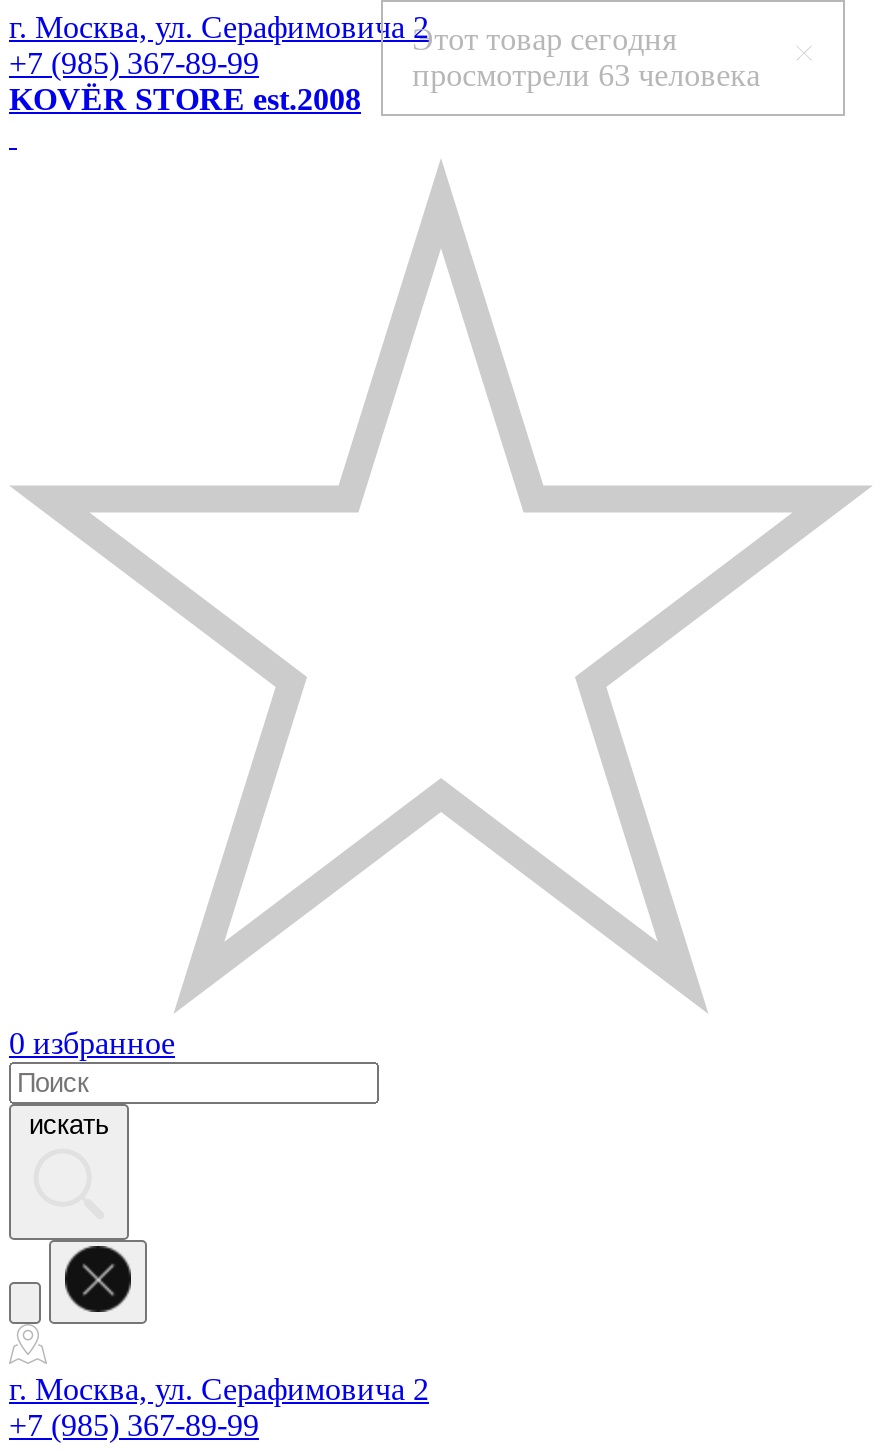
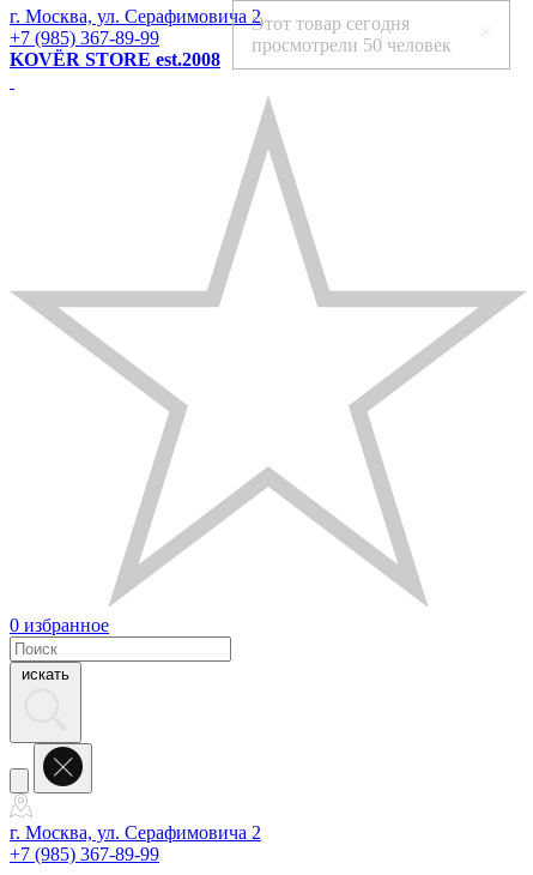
- просмотрели 63 человека
+ просмотрели 50 человек
